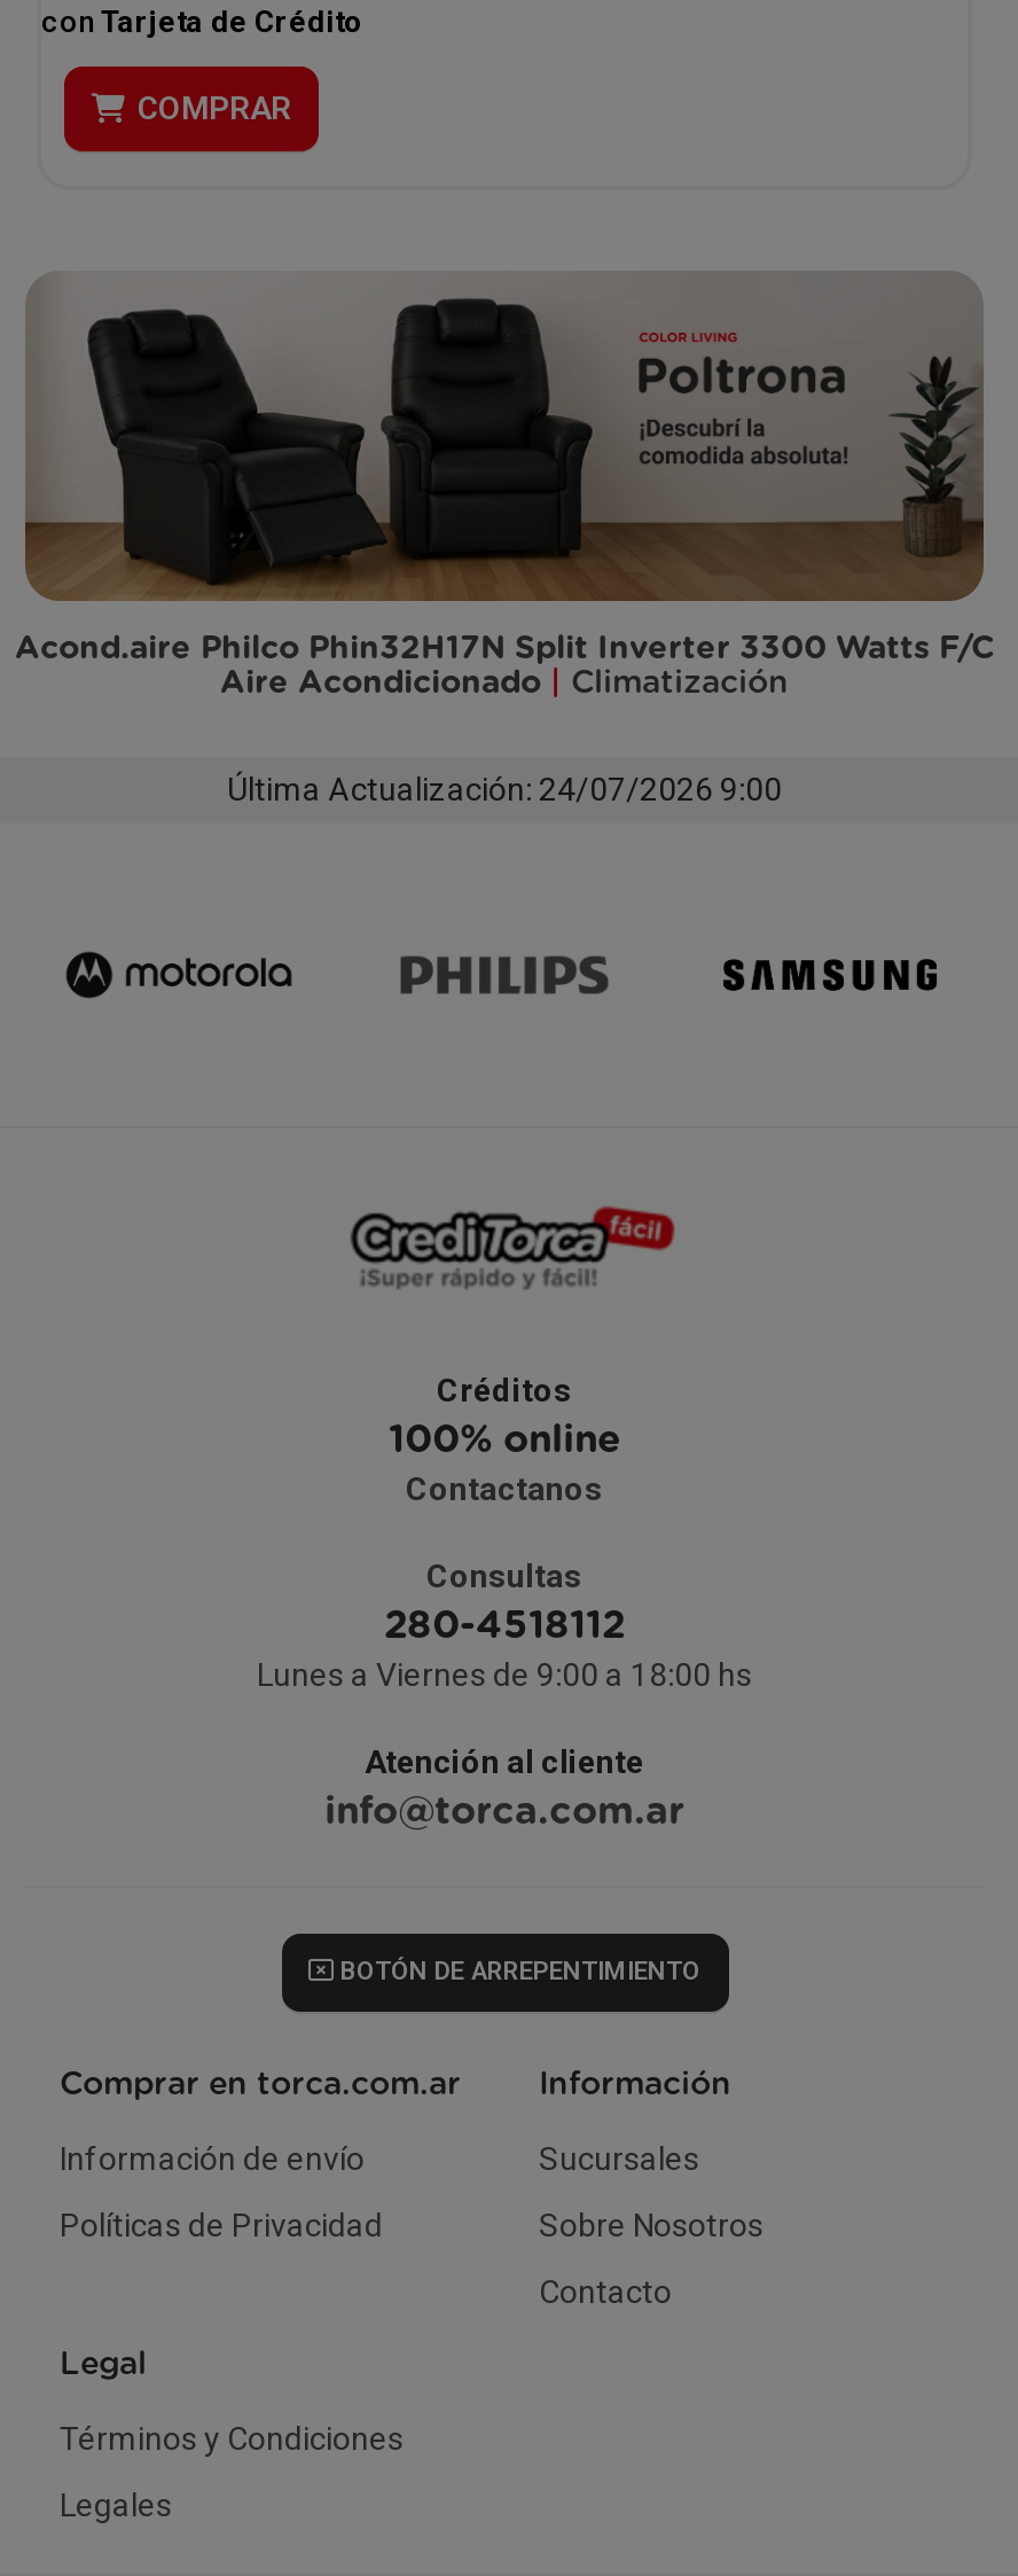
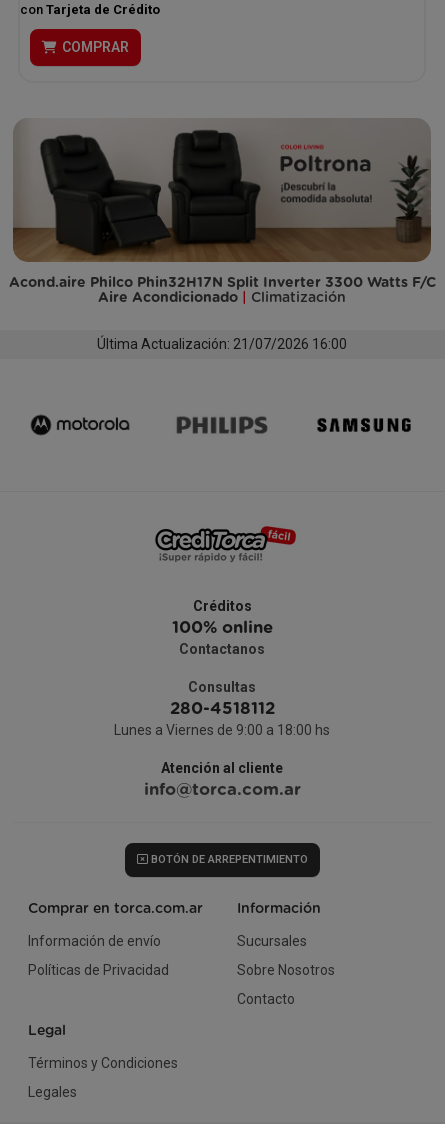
- Última Actualización: 24/07/2026 9:00
+ Última Actualización: 21/07/2026 16:00
